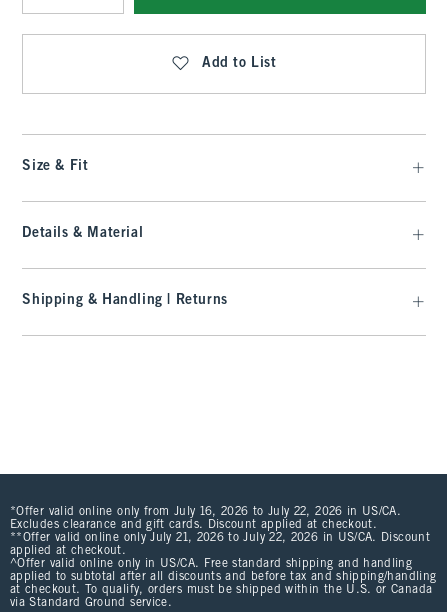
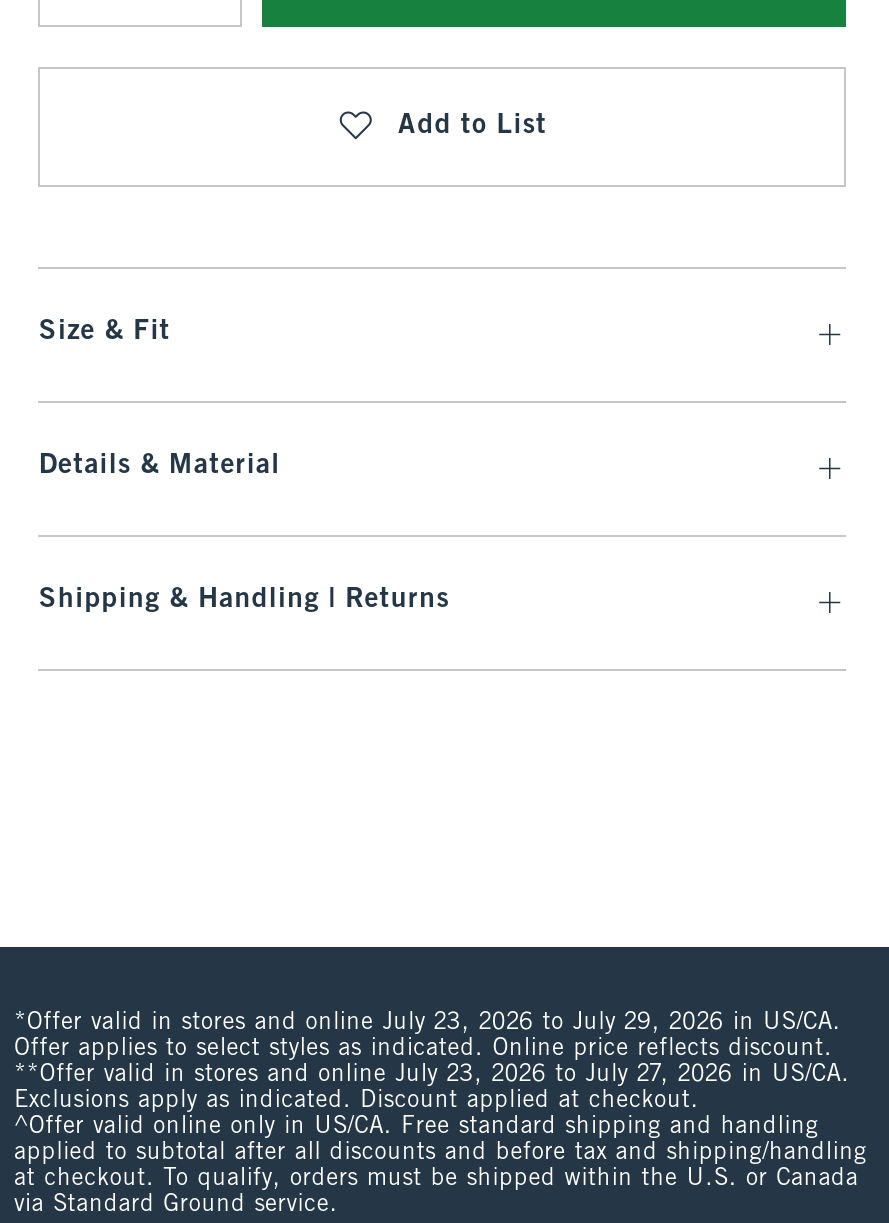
- *Offer valid online only from July 16, 2026 to July 22, 2026 in US/CA.
- Excludes clearance and gift cards. Discount applied at checkout.
- **Offer valid online only July 21, 2026 to July 22, 2026 in US/CA. Discount
- applied at checkout.
+ *Offer valid in stores and online July 23, 2026 to July 29, 2026 in US/CA.
+ Offer applies to select styles as indicated. Online price reflects discount.
+ **Offer valid in stores and online July 23, 2026 to July 27, 2026 in US/CA.
+ Exclusions apply as indicated. Discount applied at checkout.
